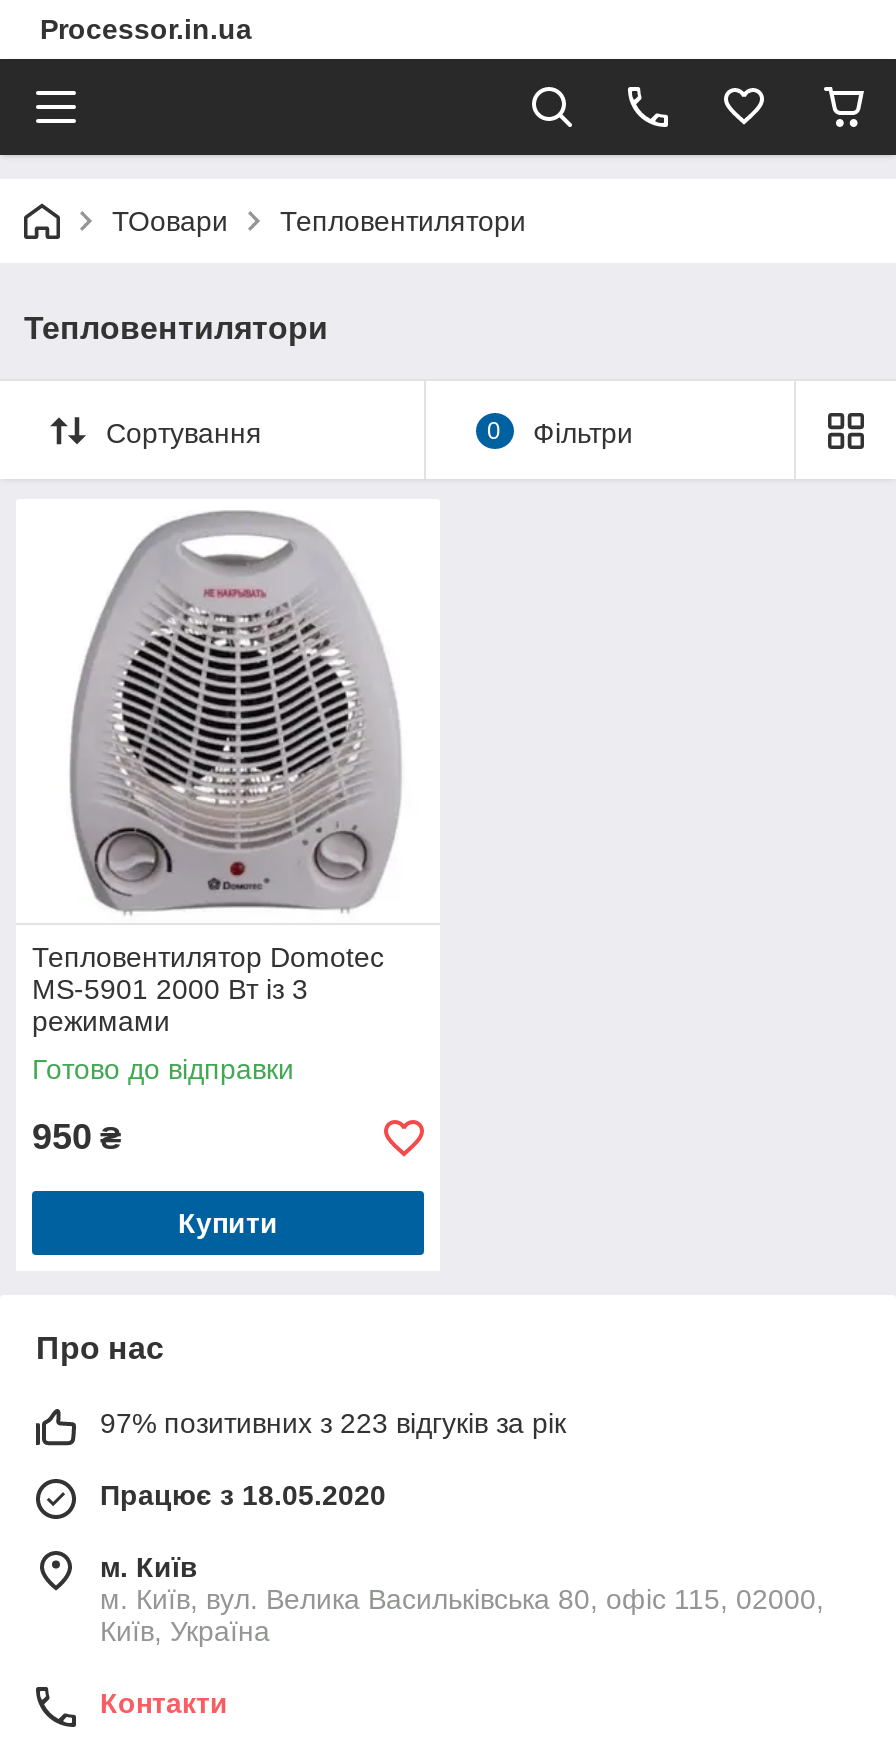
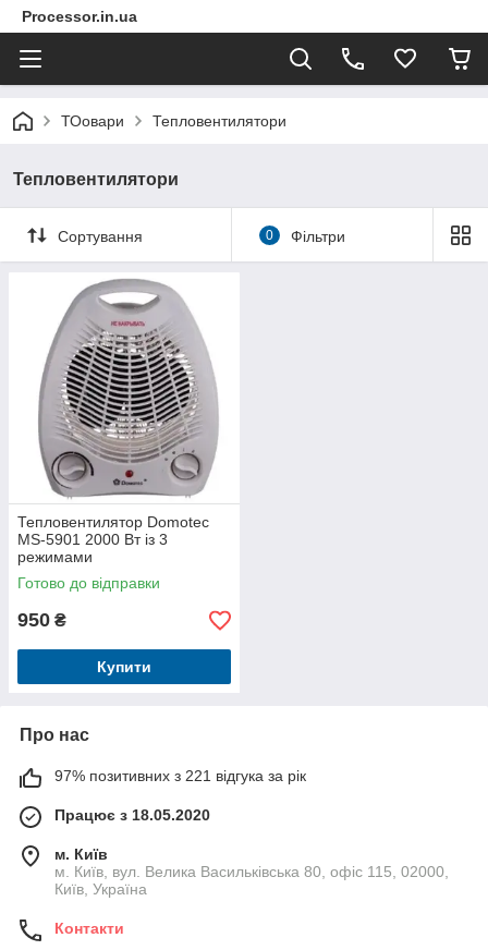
- 97% позитивних з 223 відгуків за рік
+ 97% позитивних з 221 відгука за рік
